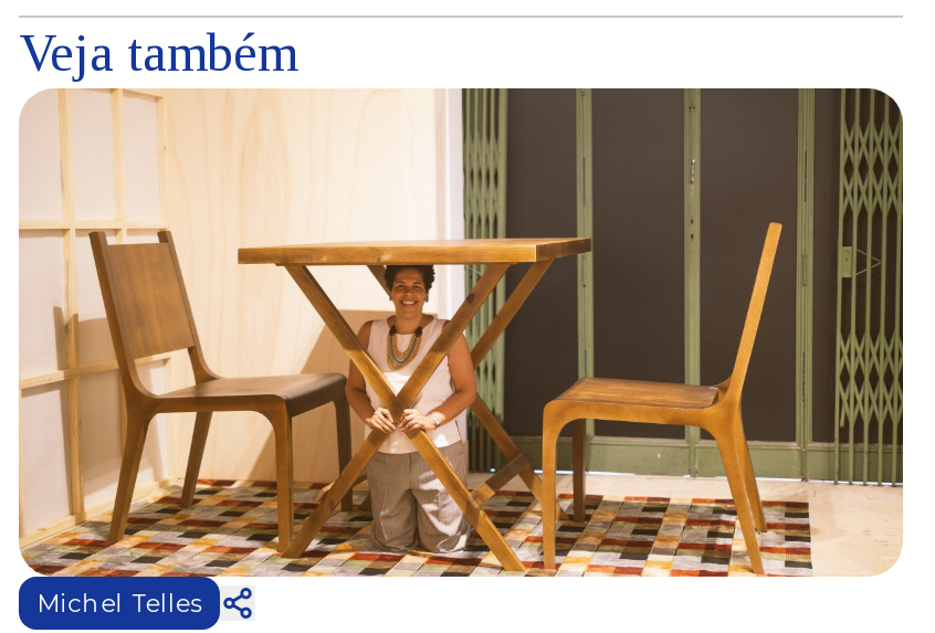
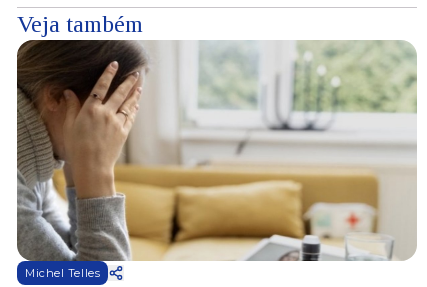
- [image]
+ [image]
